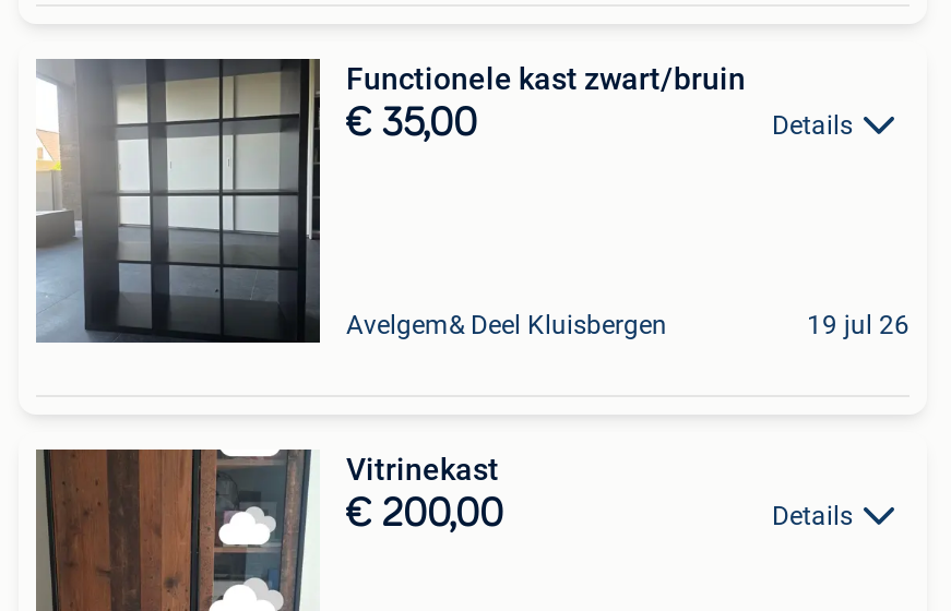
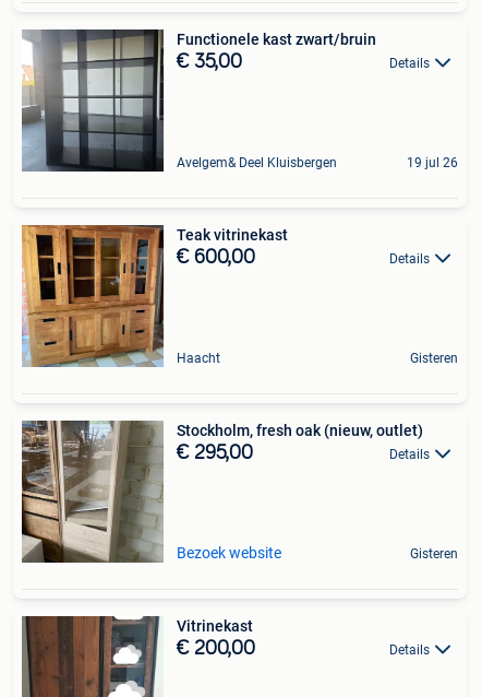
+ [image]
+ Teak vitrinekast
+ € 600,00
+ Details

+ [image]
+ Stockholm, fresh oak (nieuw, outlet)
+ € 295,00
+ Details

+ Haacht
+ Gisteren

+ Bezoek website
+ Gisteren
